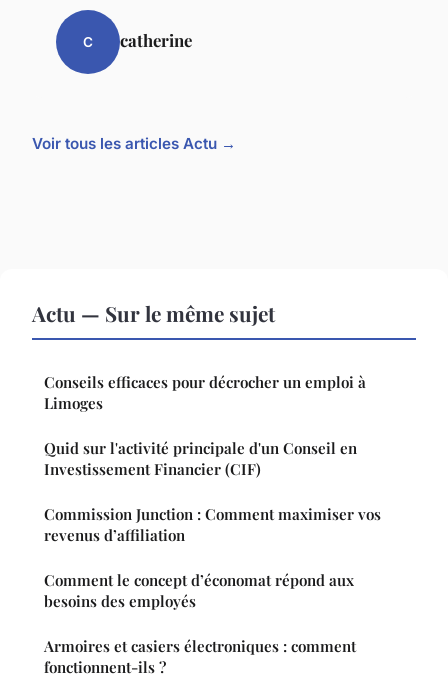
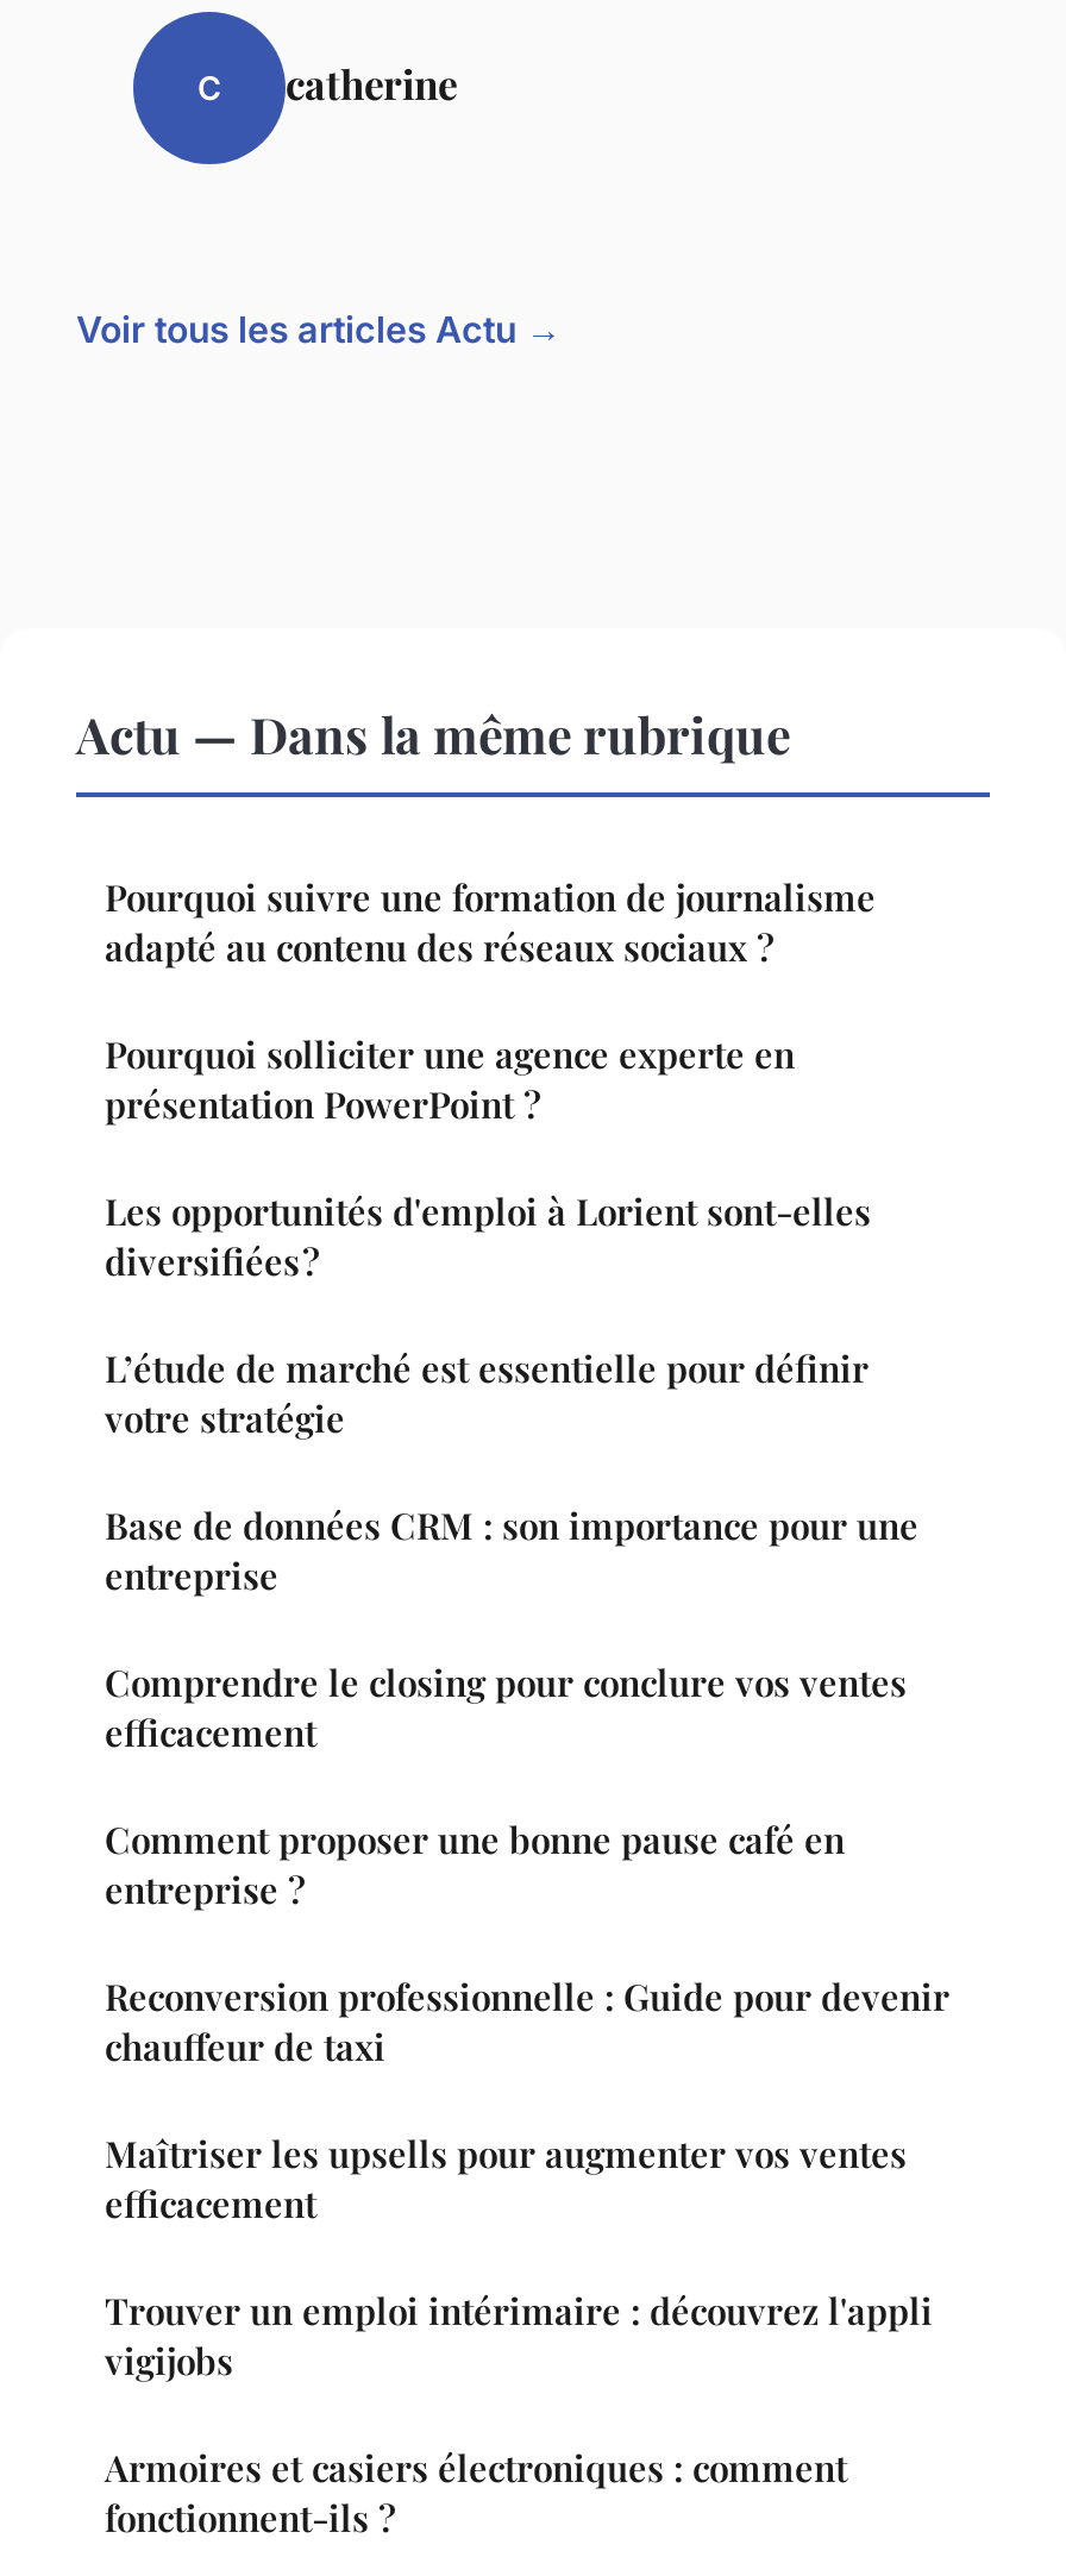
- Actu — Sur le même sujet
- Conseils efficaces pour décrocher un emploi à
- Limoges
- Quid sur l'activité principale d'un Conseil en
- Investissement Financier (CIF)
- Commission Junction : Comment maximiser vos
- revenus d’affiliation
- Comment le concept d’économat répond aux
- besoins des employés
+ Actu — Dans la même rubrique
+ Pourquoi suivre une formation de journalisme
+ adapté au contenu des réseaux sociaux ?
+ Pourquoi solliciter une agence experte en
+ présentation PowerPoint ?
+ Les opportunités d'emploi à Lorient sont-elles
+ diversifiées ?
+ L’étude de marché est essentielle pour définir
+ votre stratégie
+ Base de données CRM : son importance pour une
+ entreprise
+ Comprendre le closing pour conclure vos ventes
+ efficacement
+ Comment proposer une bonne pause café en
+ entreprise ?
+ Reconversion professionnelle : Guide pour devenir
+ chauffeur de taxi
+ Maîtriser les upsells pour augmenter vos ventes
+ efficacement
+ Trouver un emploi intérimaire : découvrez l'appli
+ vigijobs
